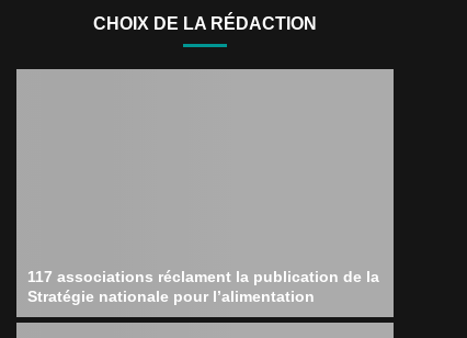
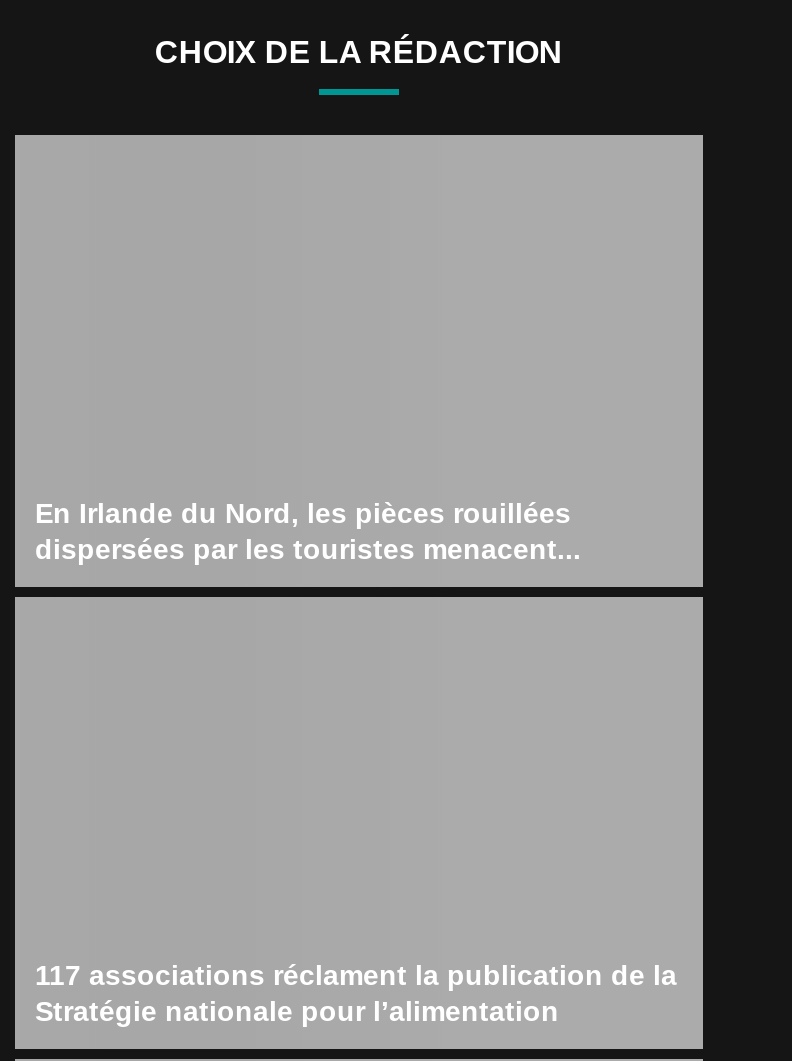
+ En Irlande du Nord, les pièces rouillées
+ dispersées par les touristes menacent...
